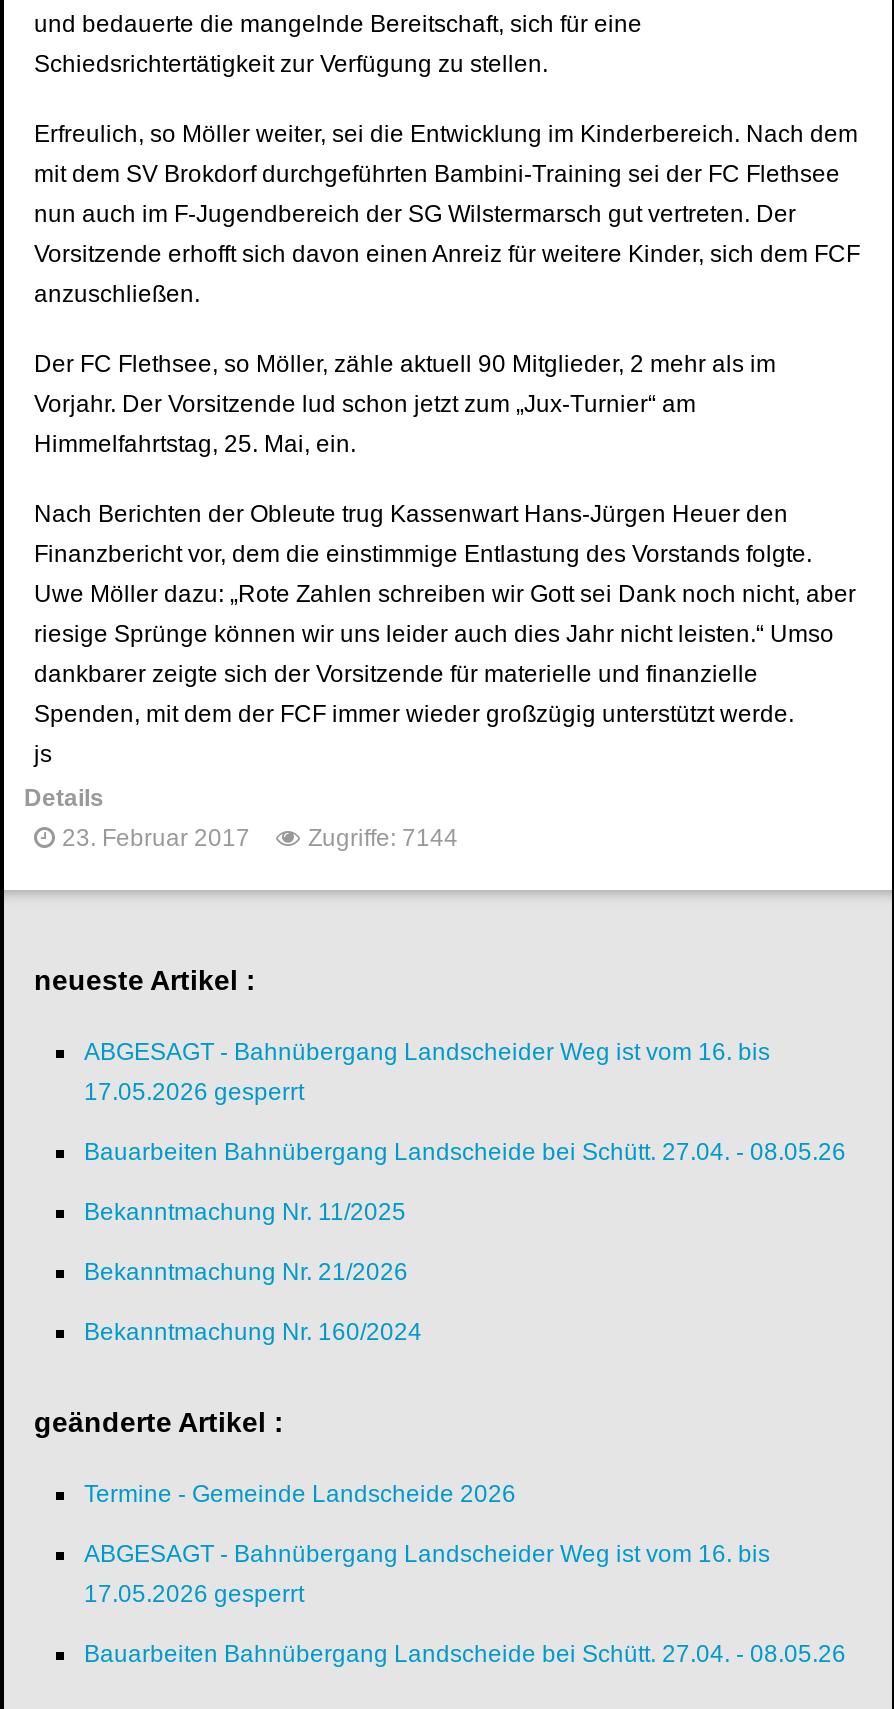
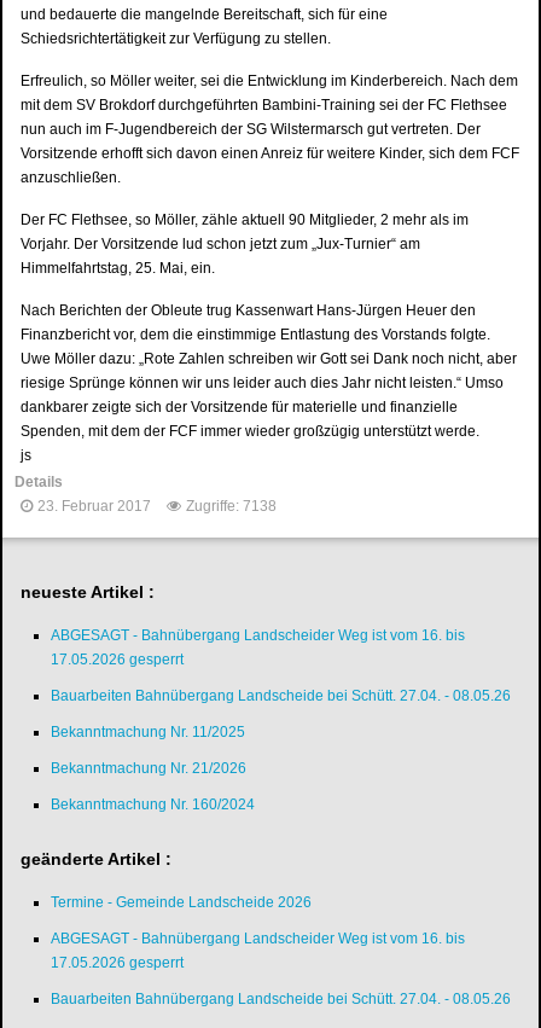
- Zugriffe: 7144
+ Zugriffe: 7138
